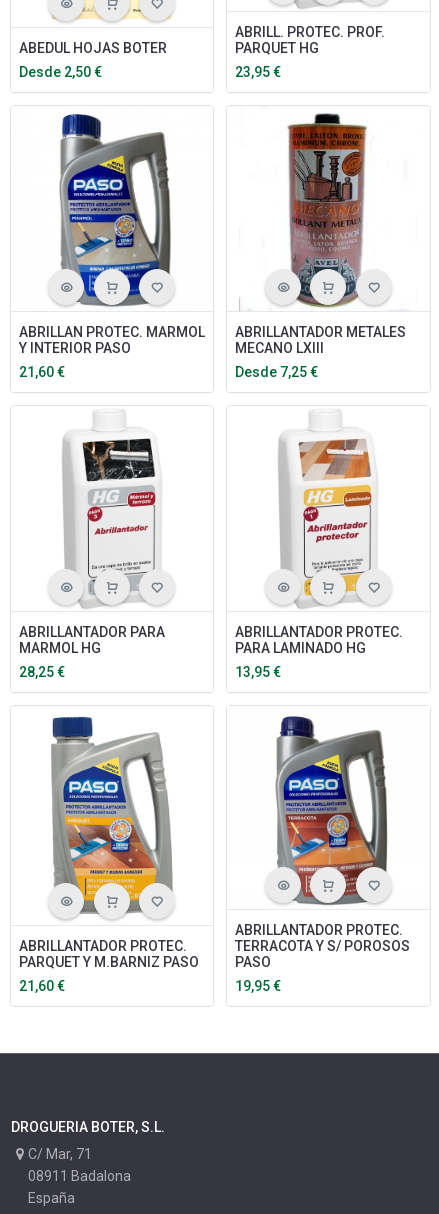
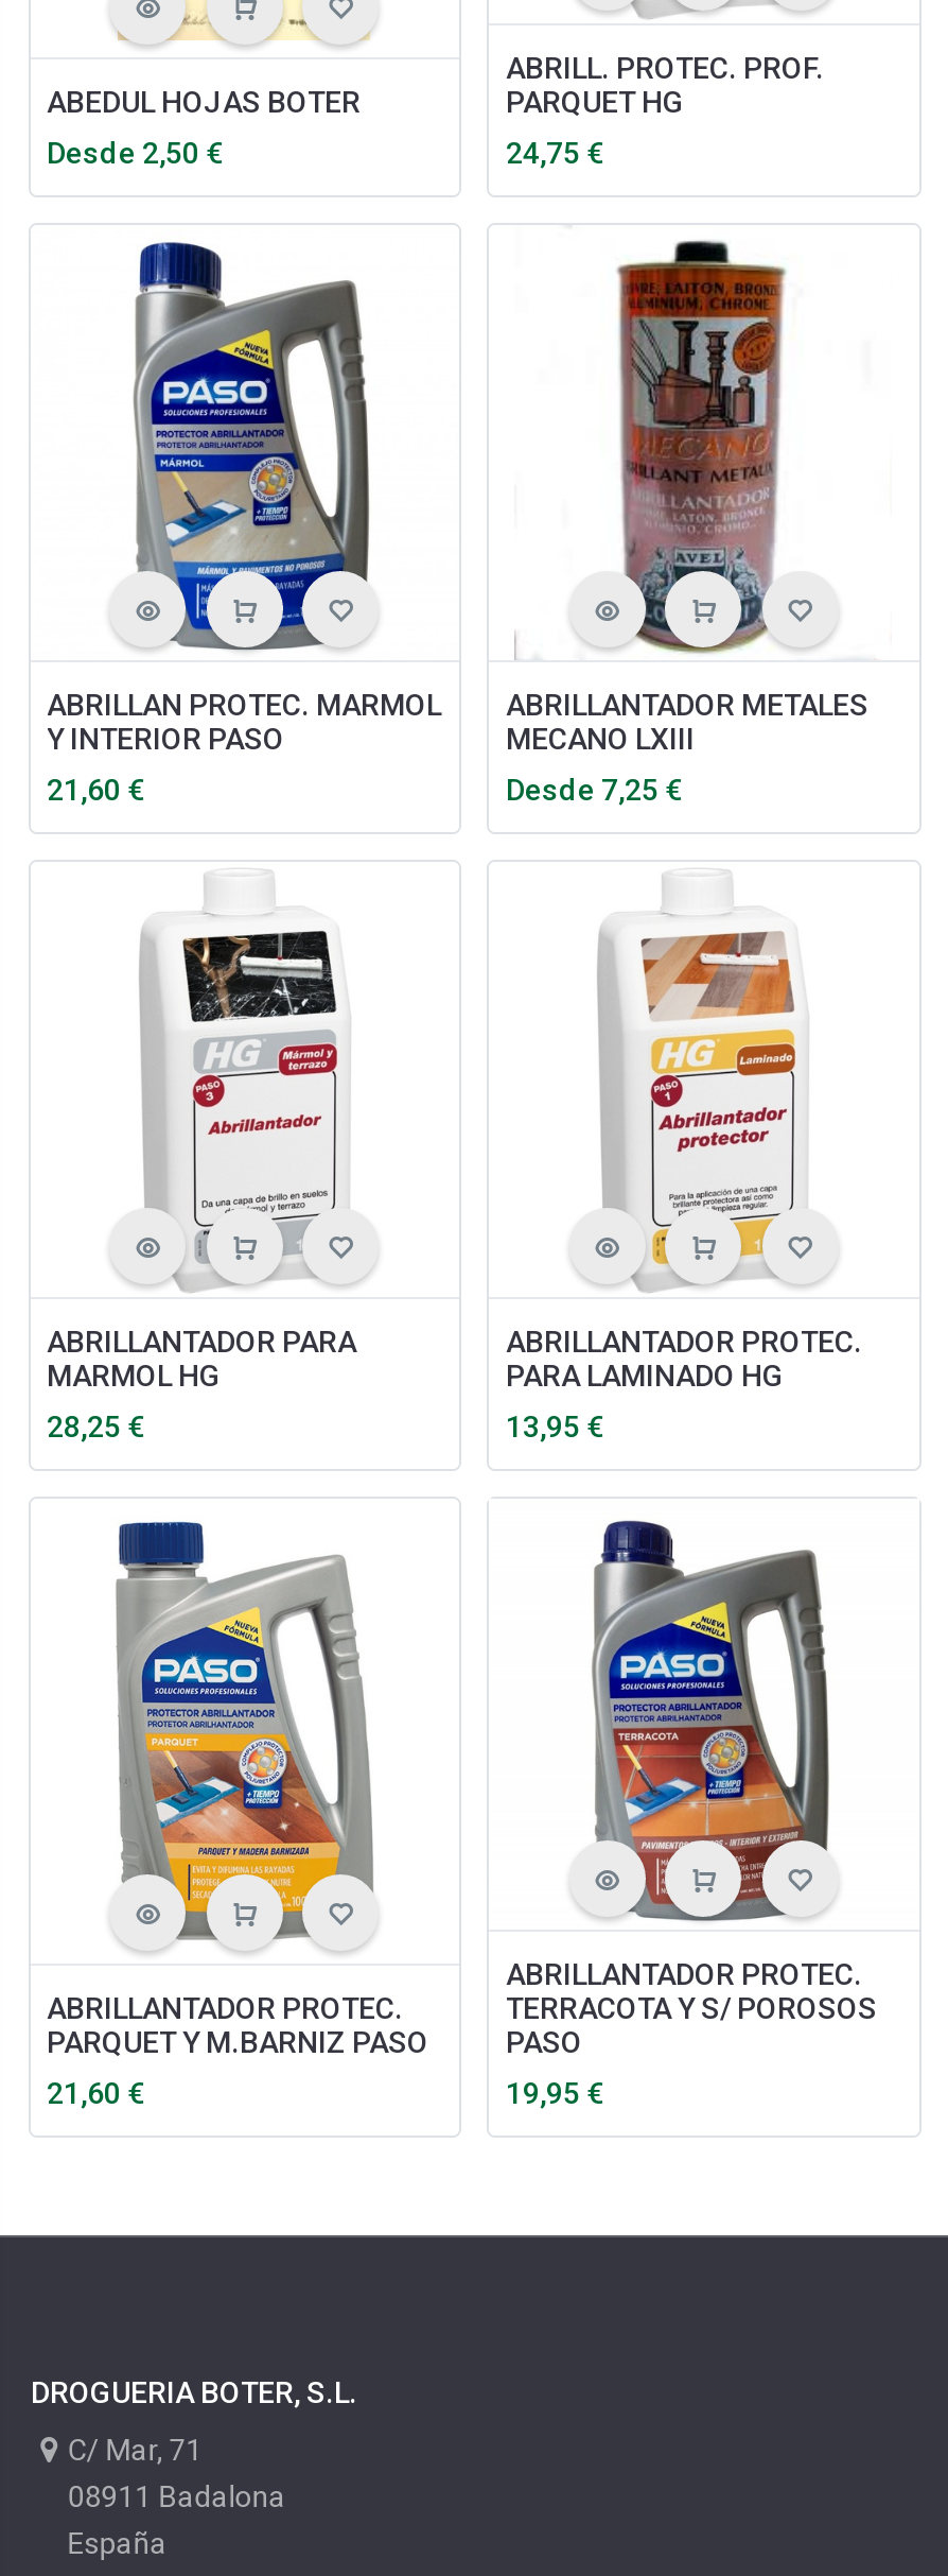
- 23,95 €
+ 24,75 €
